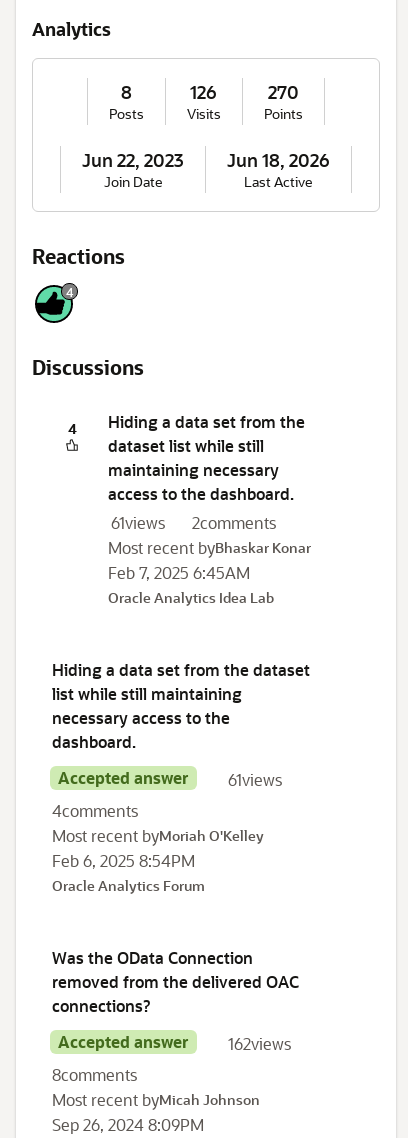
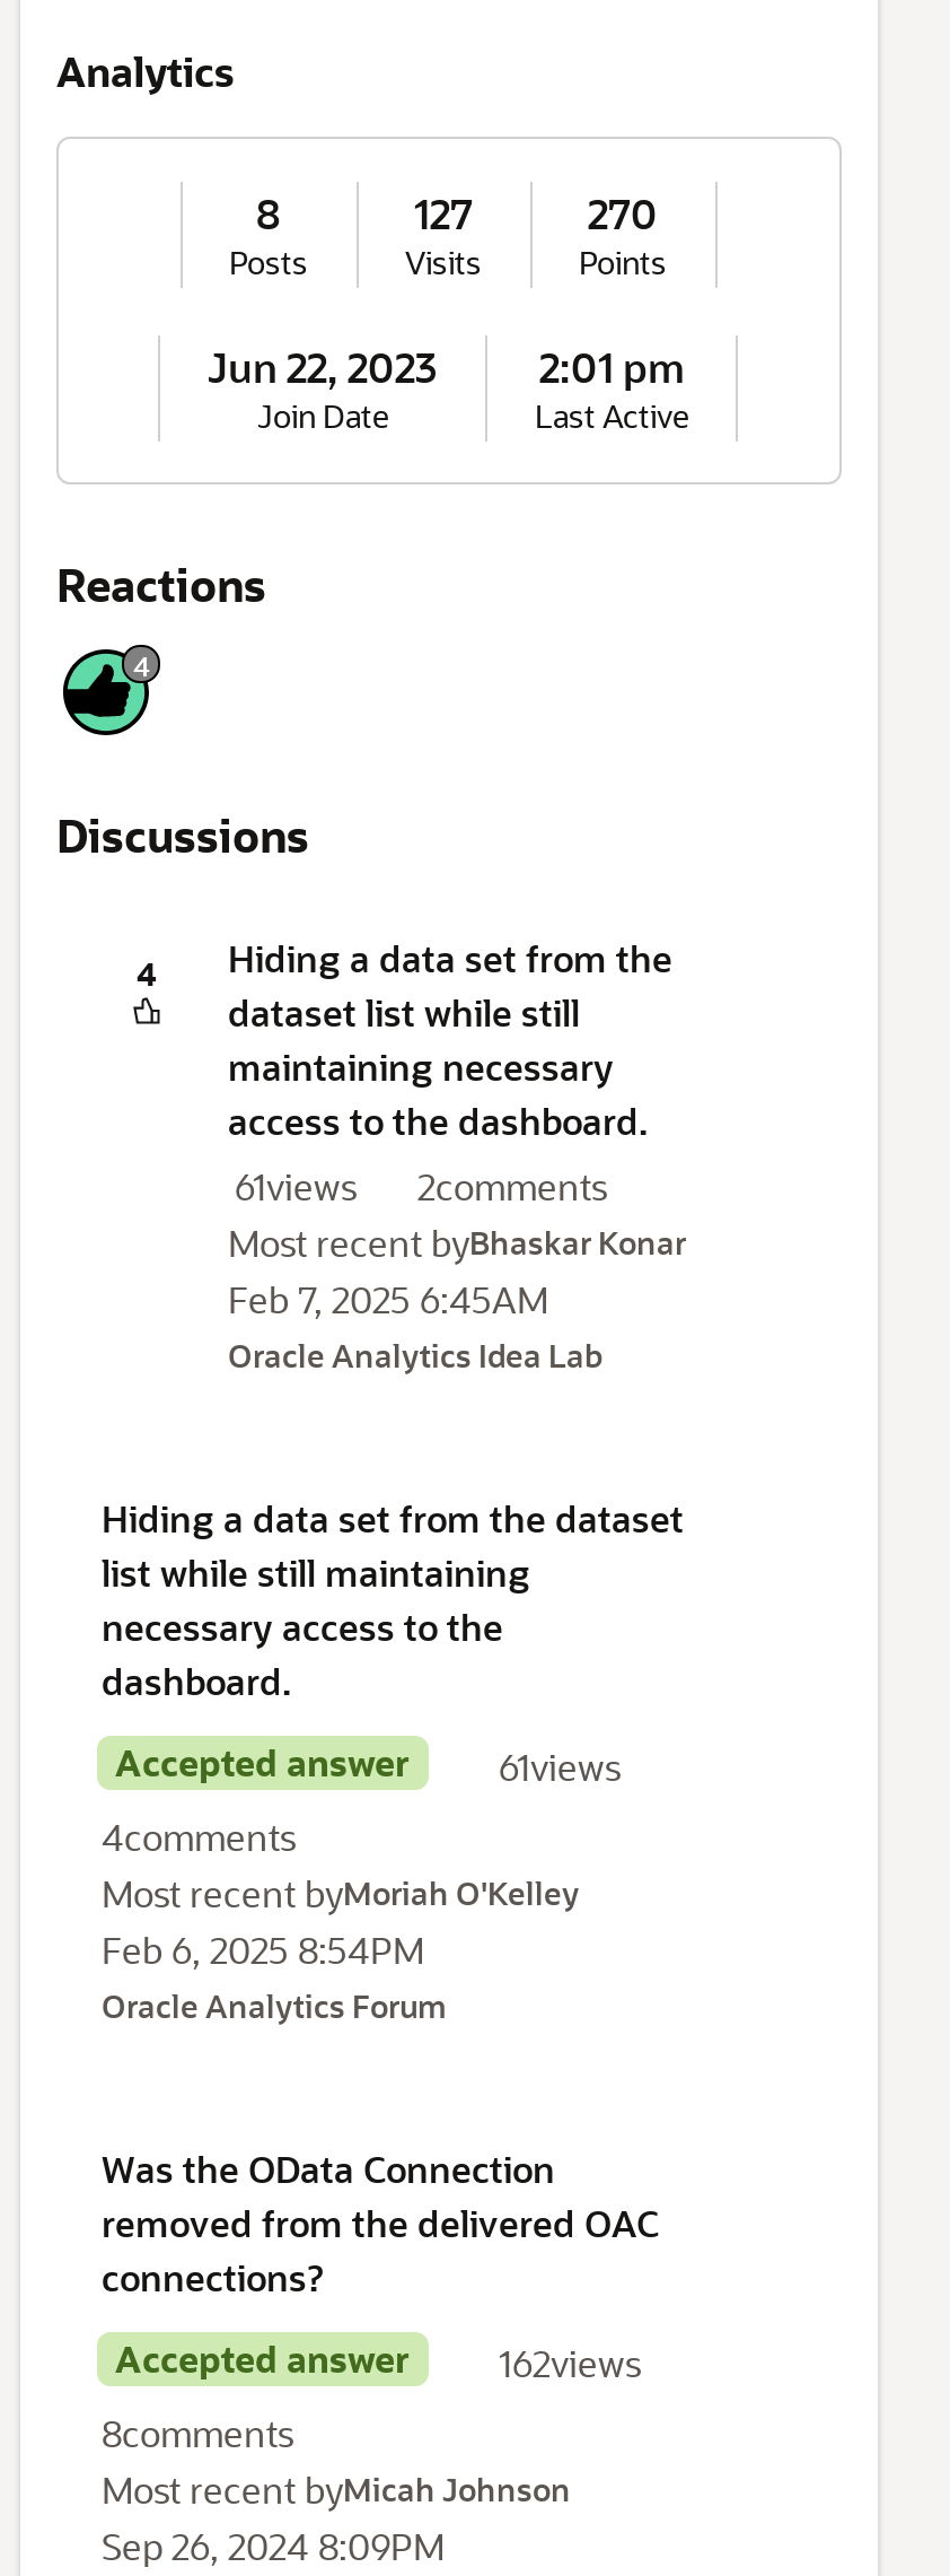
- 126
+ 127

- Jun 22, 2023 Jun 18, 2026
+ Jun 22, 2023 2:01 pm
